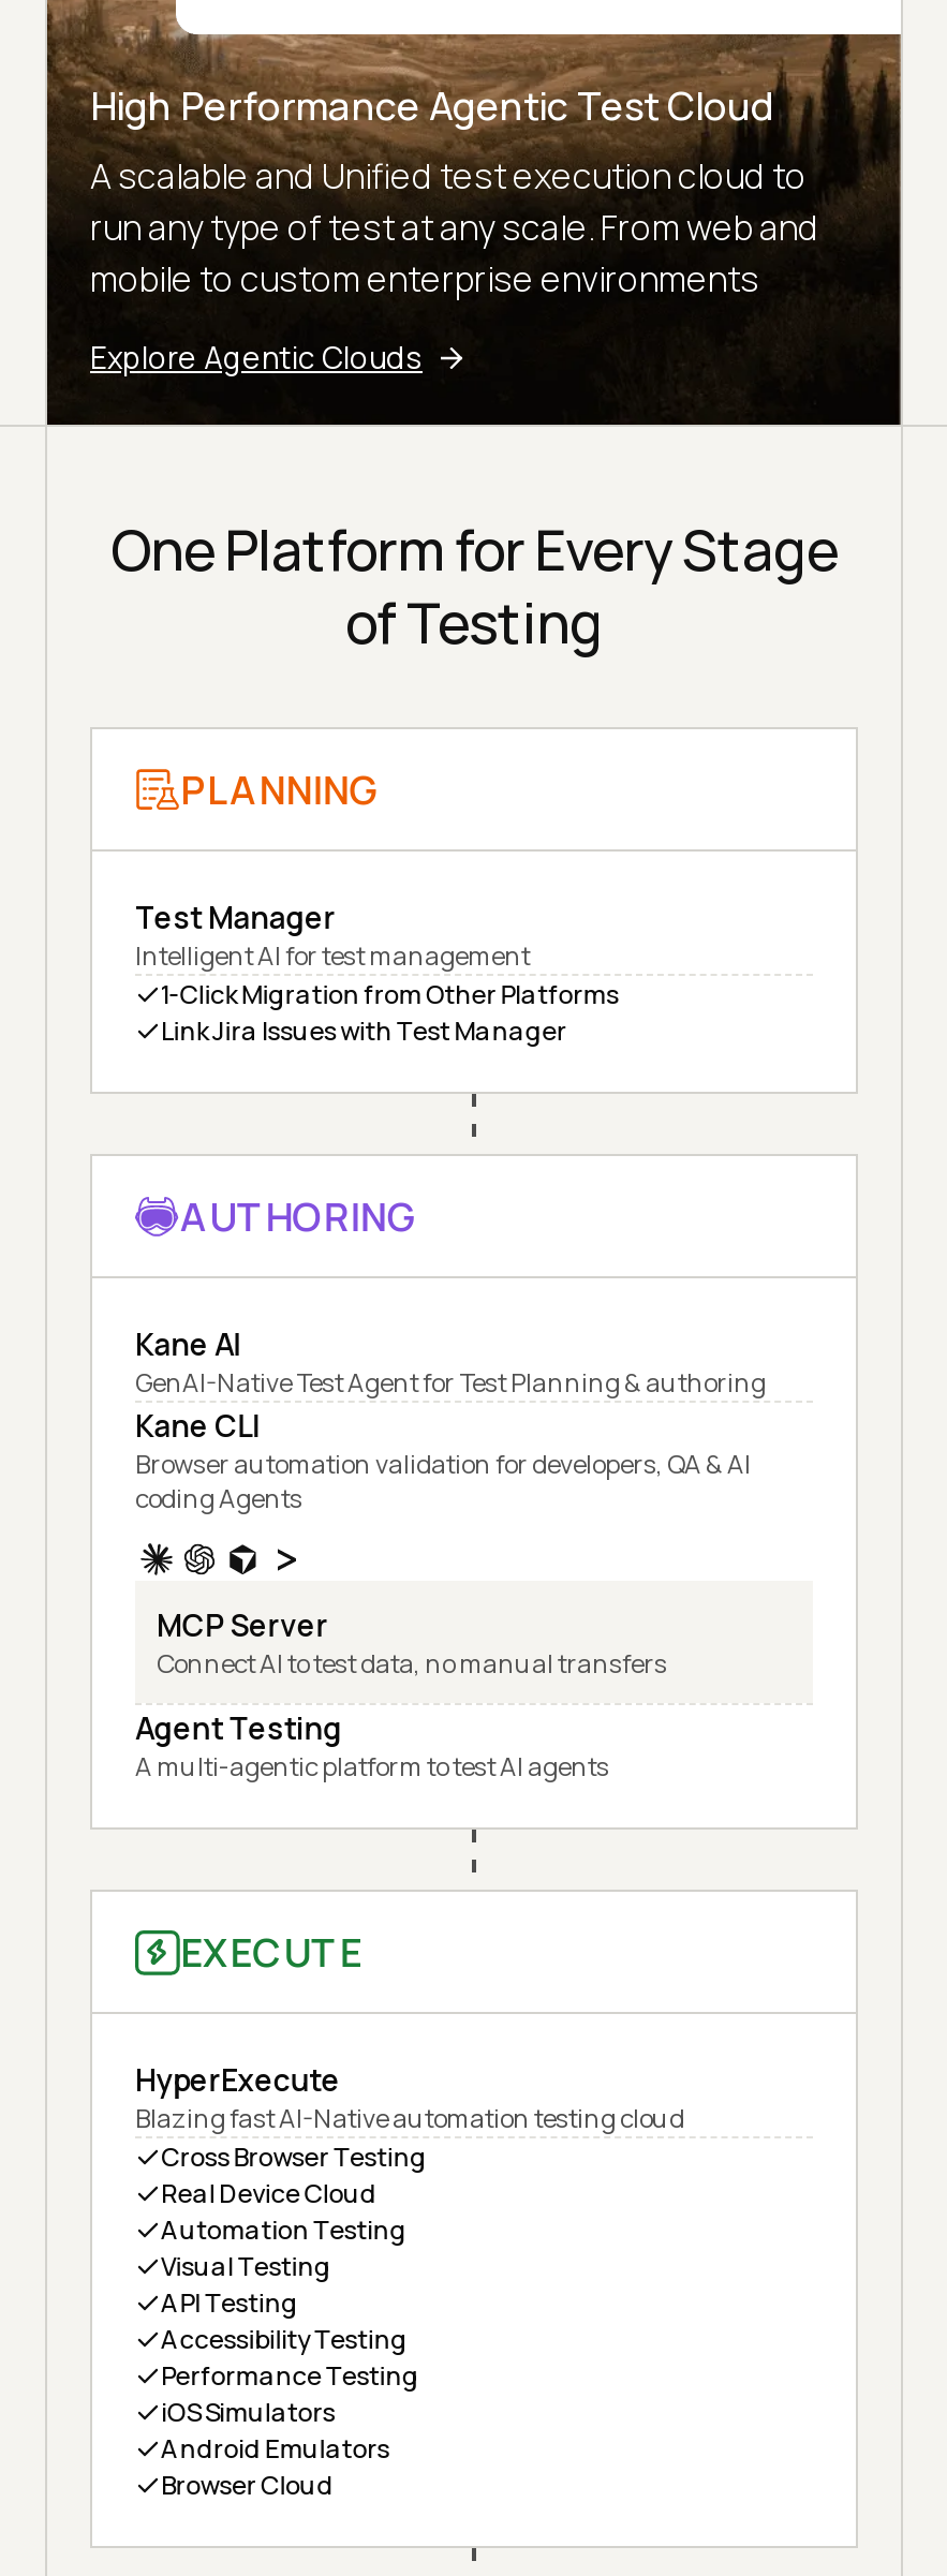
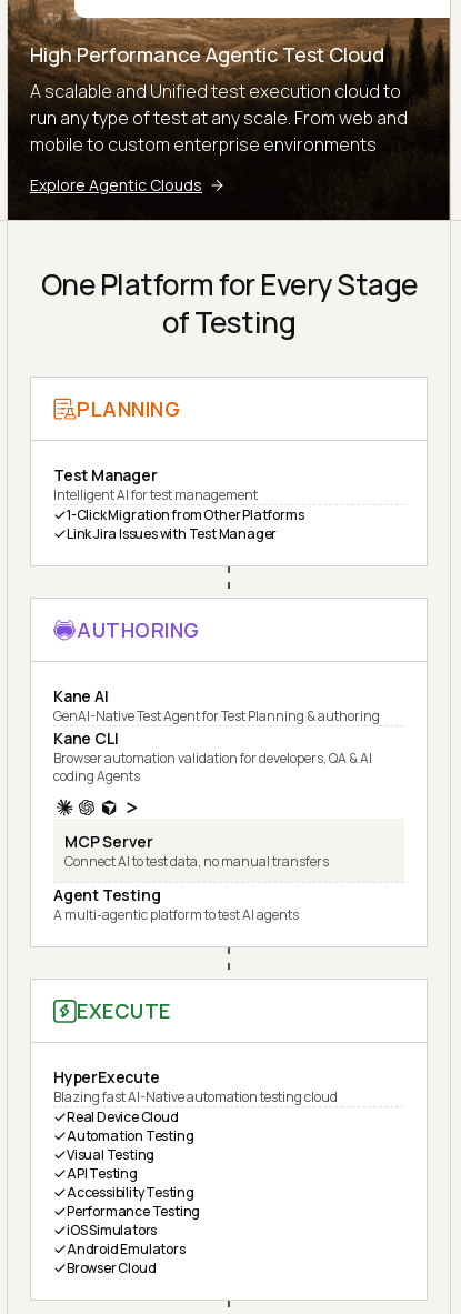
- Cross Browser Testing
